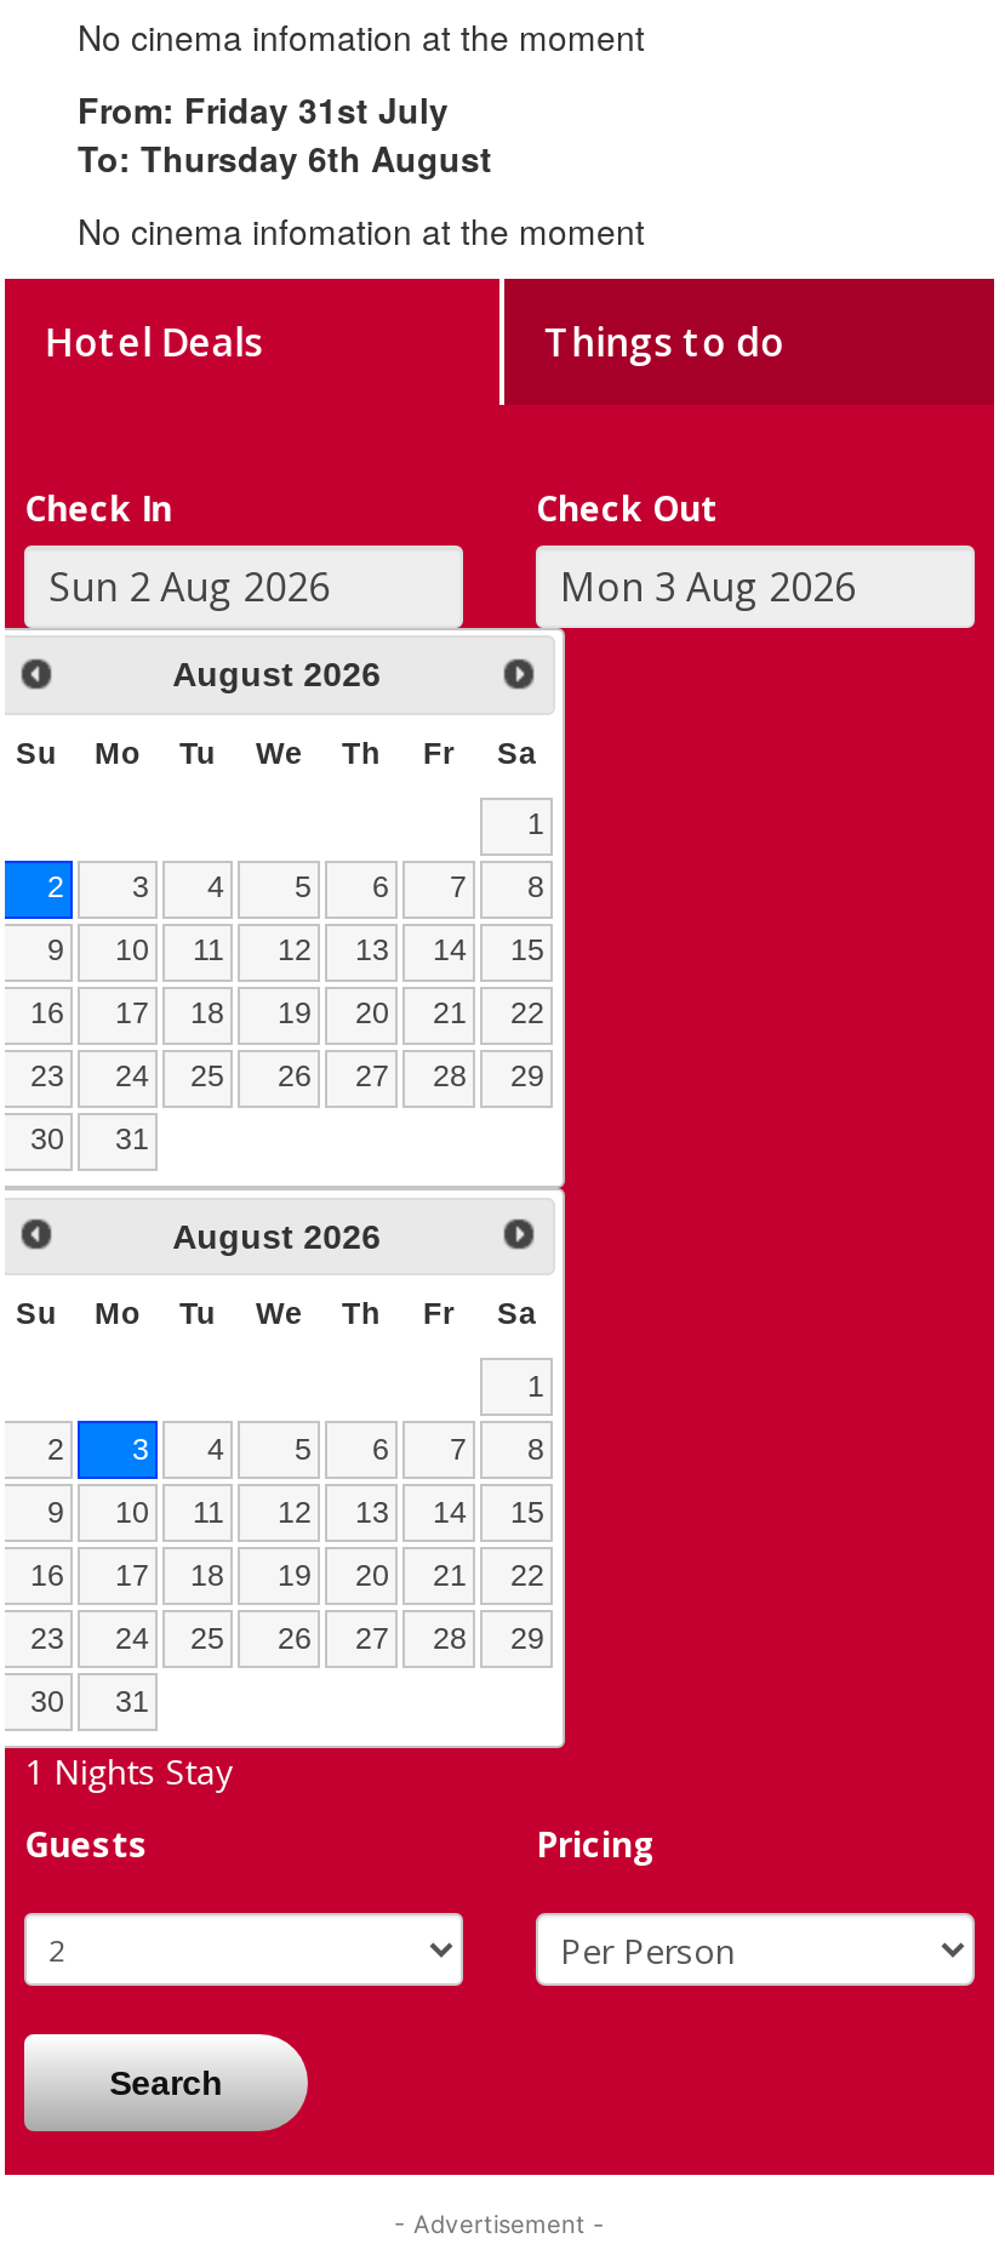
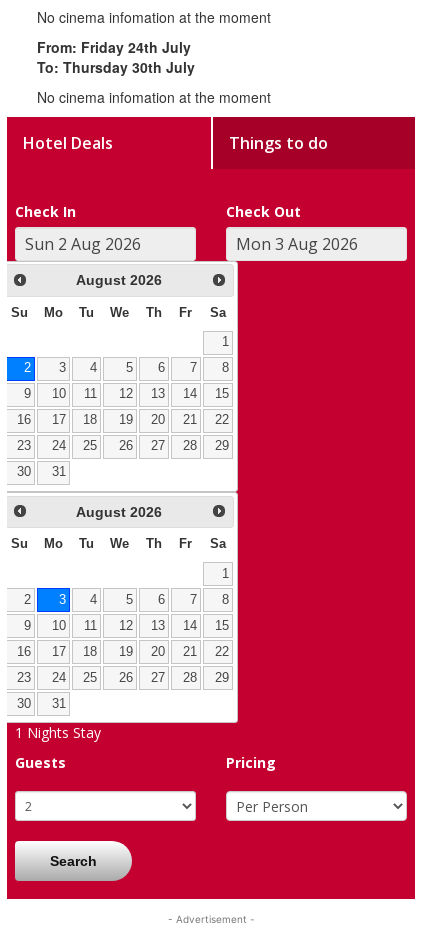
- From: Friday 31st July
+ From: Friday 24th July

- To: Thursday 6th August
+ To: Thursday 30th July
